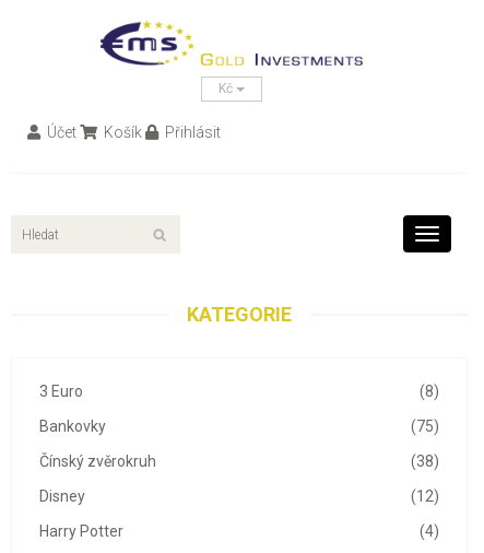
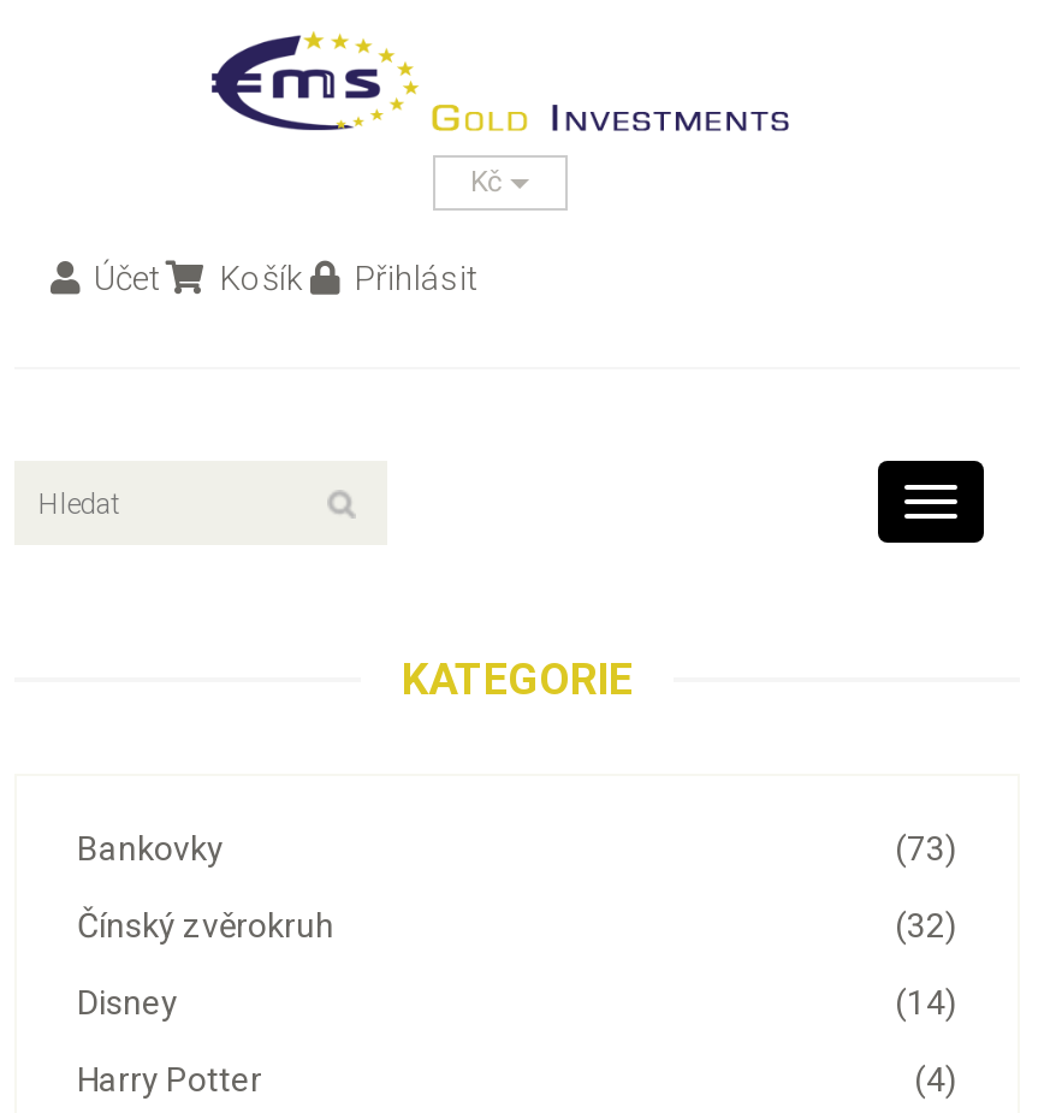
- (8)
- 3 Euro
- (75)
+ (73)

- (38)
+ (32)

- (12)
+ (14)
